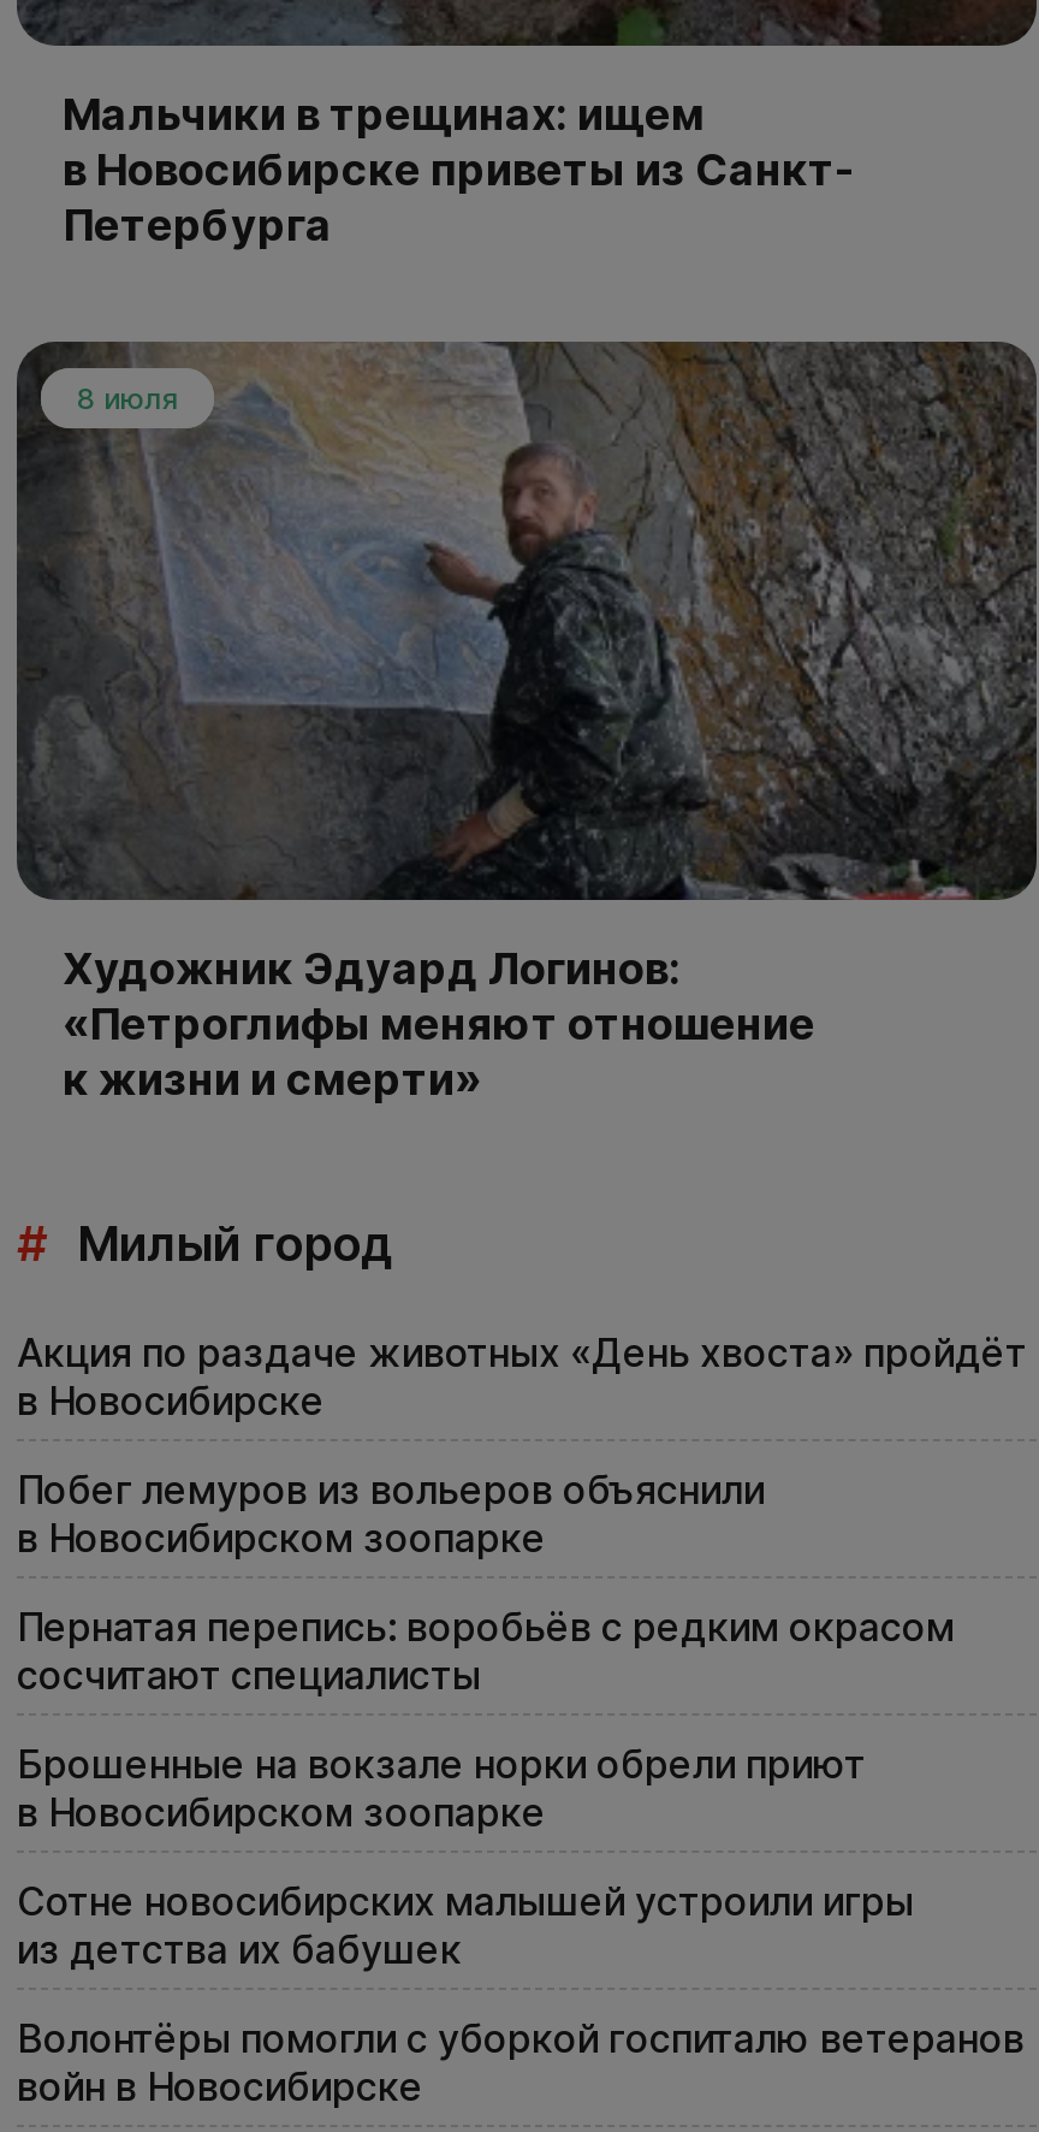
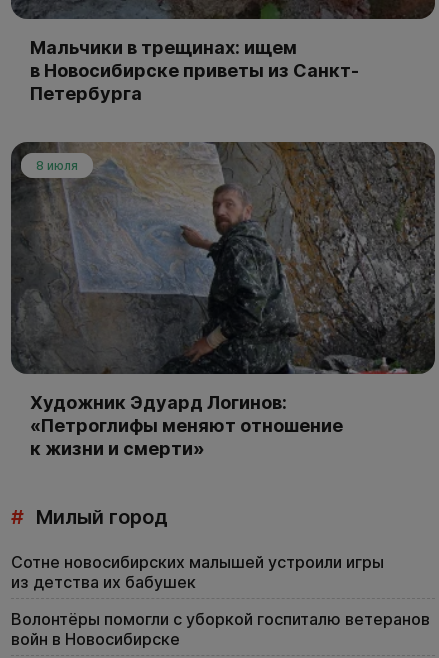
- Акция по раздаче животных «День хвоста» пройдёт
- в Новосибирске
- Побег лемуров из вольеров объяснили
- в Новосибирском зоопарке
- Пернатая перепись: воробьёв с редким окрасом
- сосчитают специалисты
- Брошенные на вокзале норки обрели приют
- в Новосибирском зоопарке
